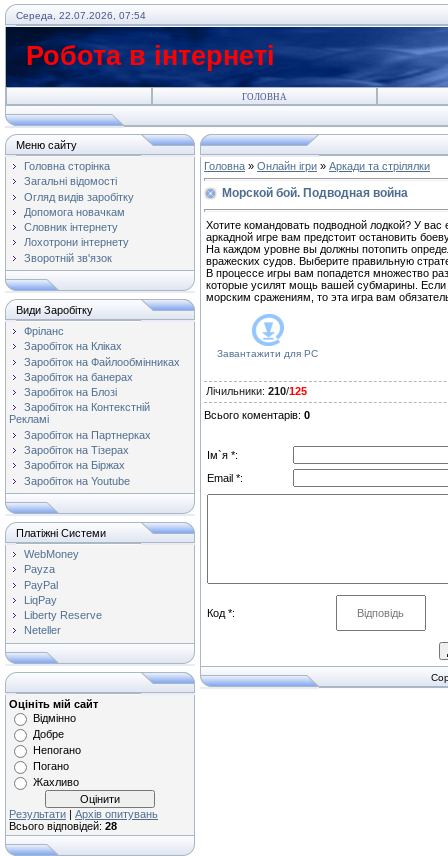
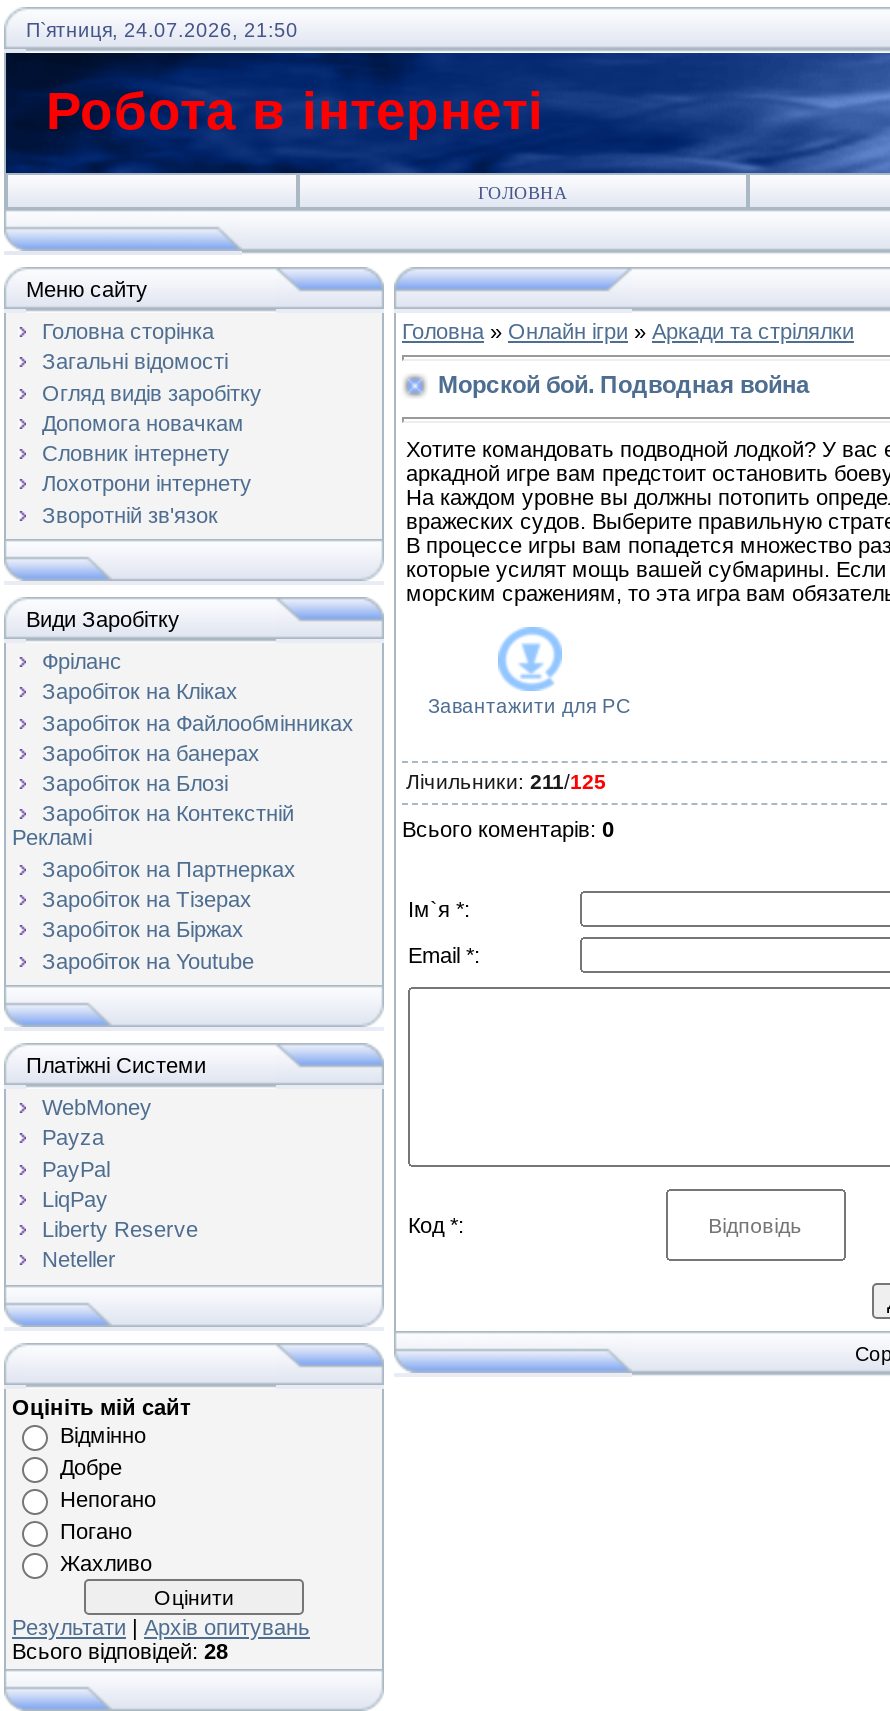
- Середа, 22.07.2026, 07:54
+ П`ятниця, 24.07.2026, 21:50

- Лічильники: 210/125
+ Лічильники: 211/125
